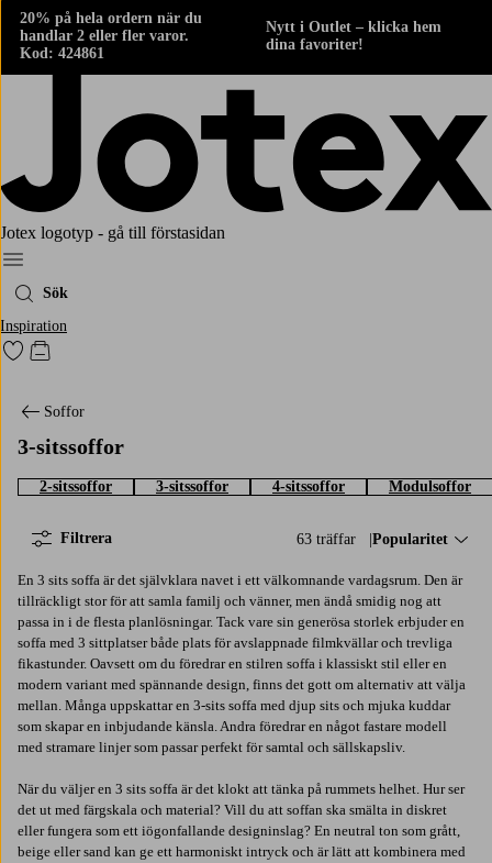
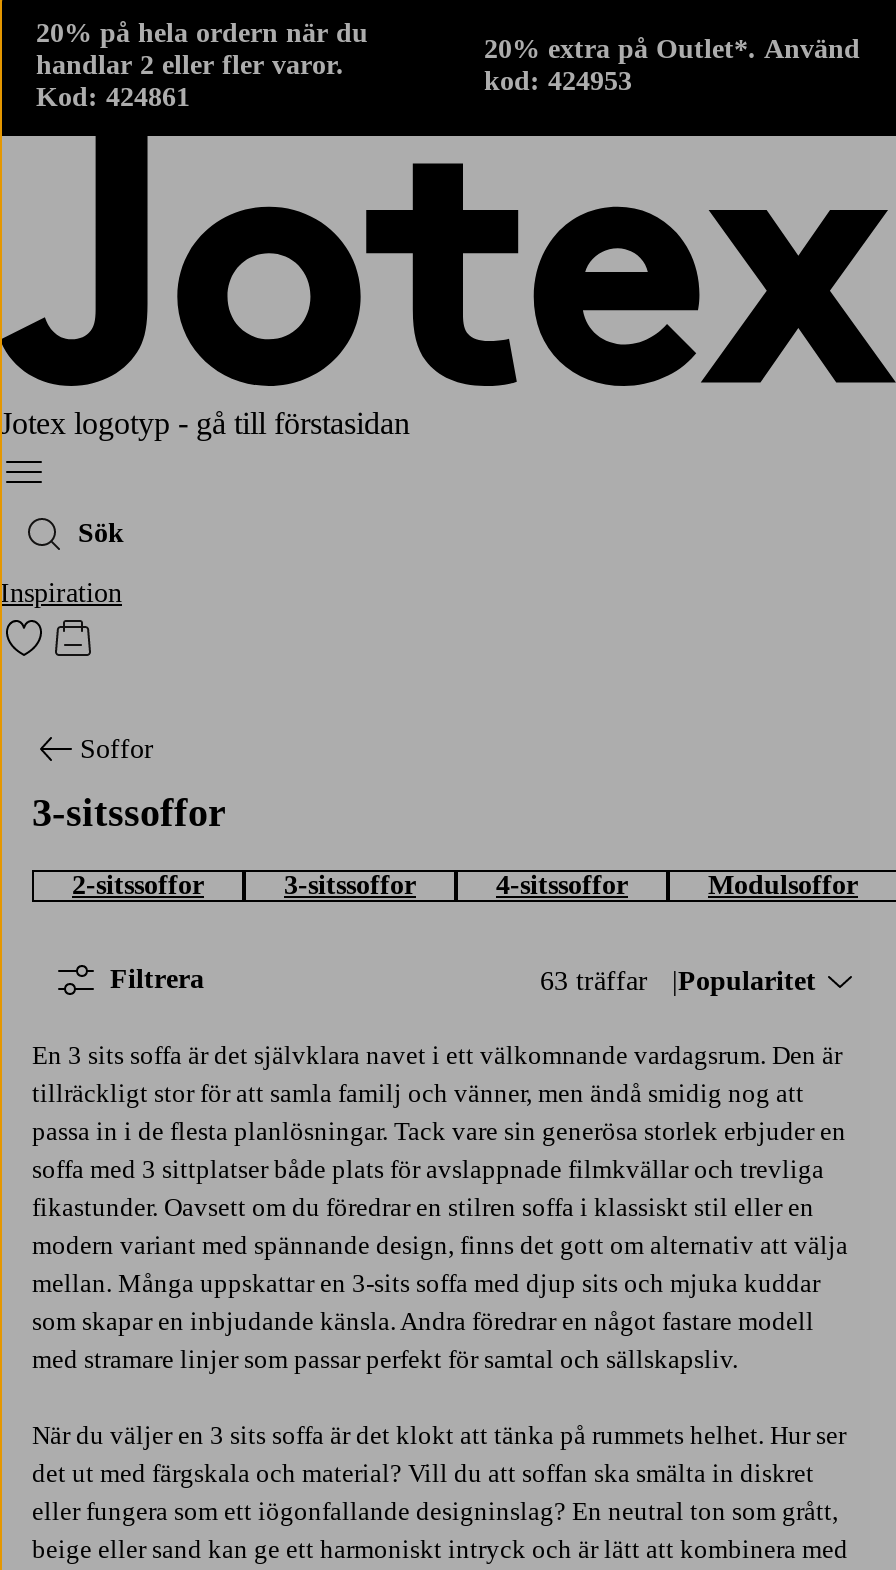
- Nytt i Outlet – klicka hem
- dina favoriter!
+ 20% extra på Outlet*. Använd
+ kod: 424953
